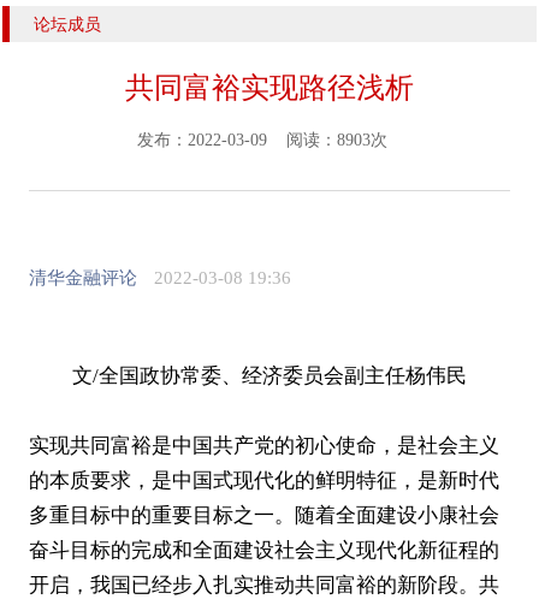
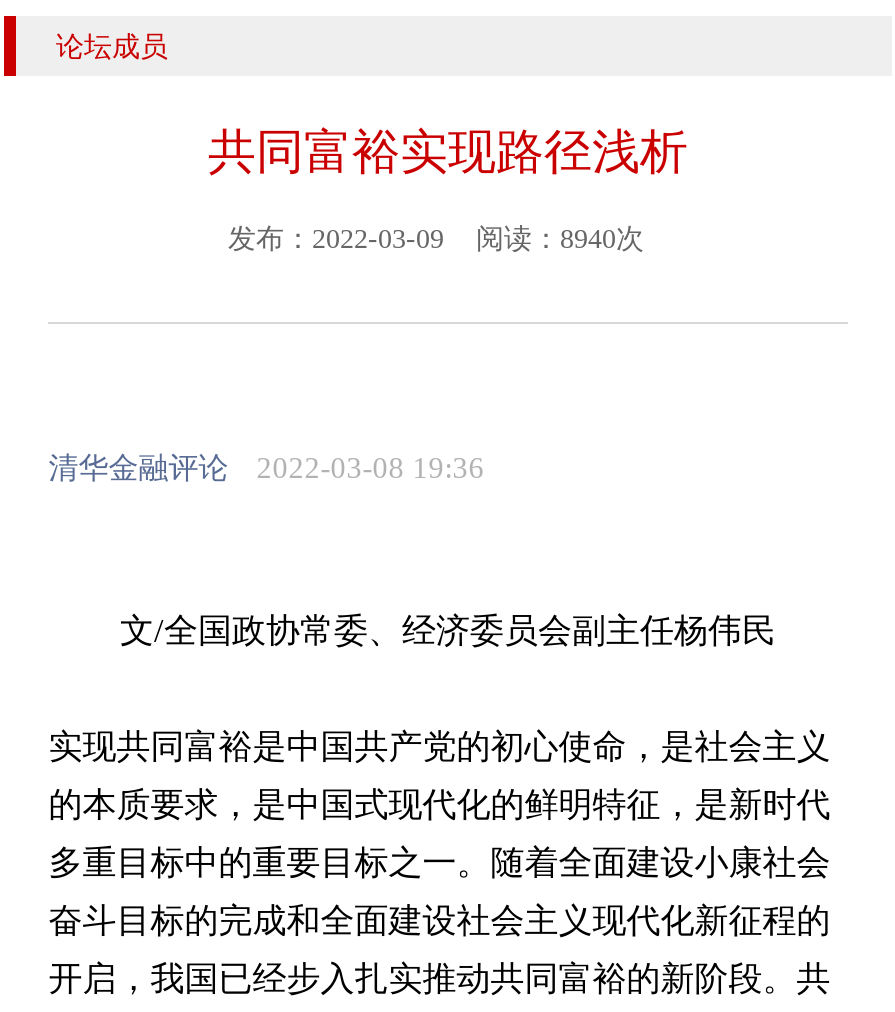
- 发布：2022-03-09 阅读：8903次
+ 发布：2022-03-09 阅读：8940次
